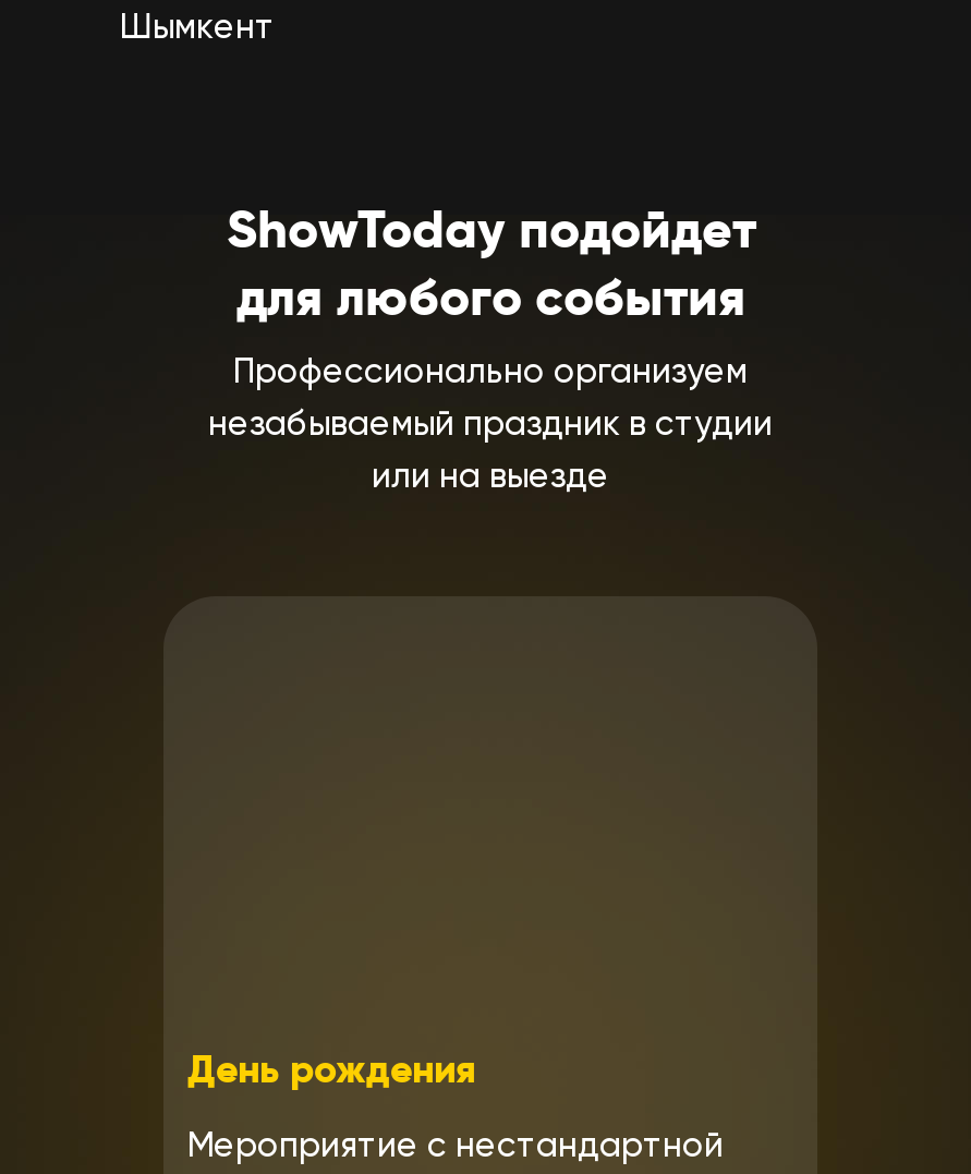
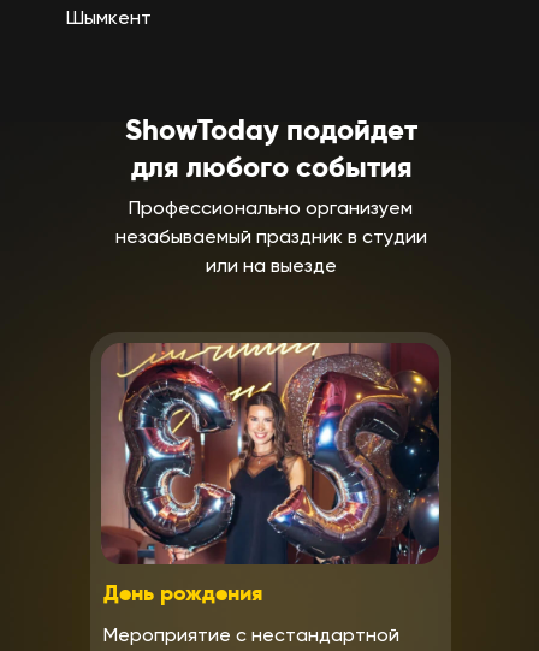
+ [image]
